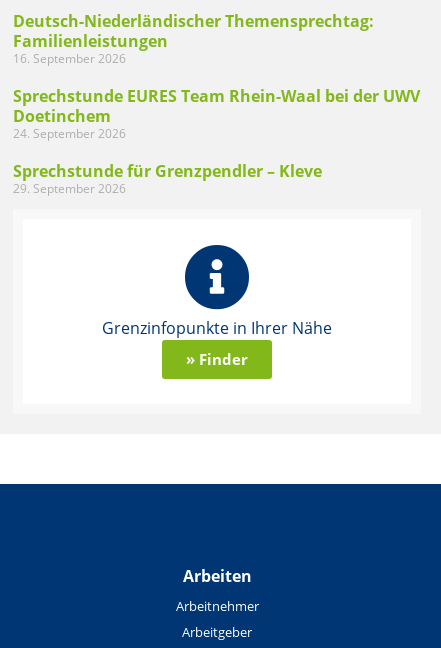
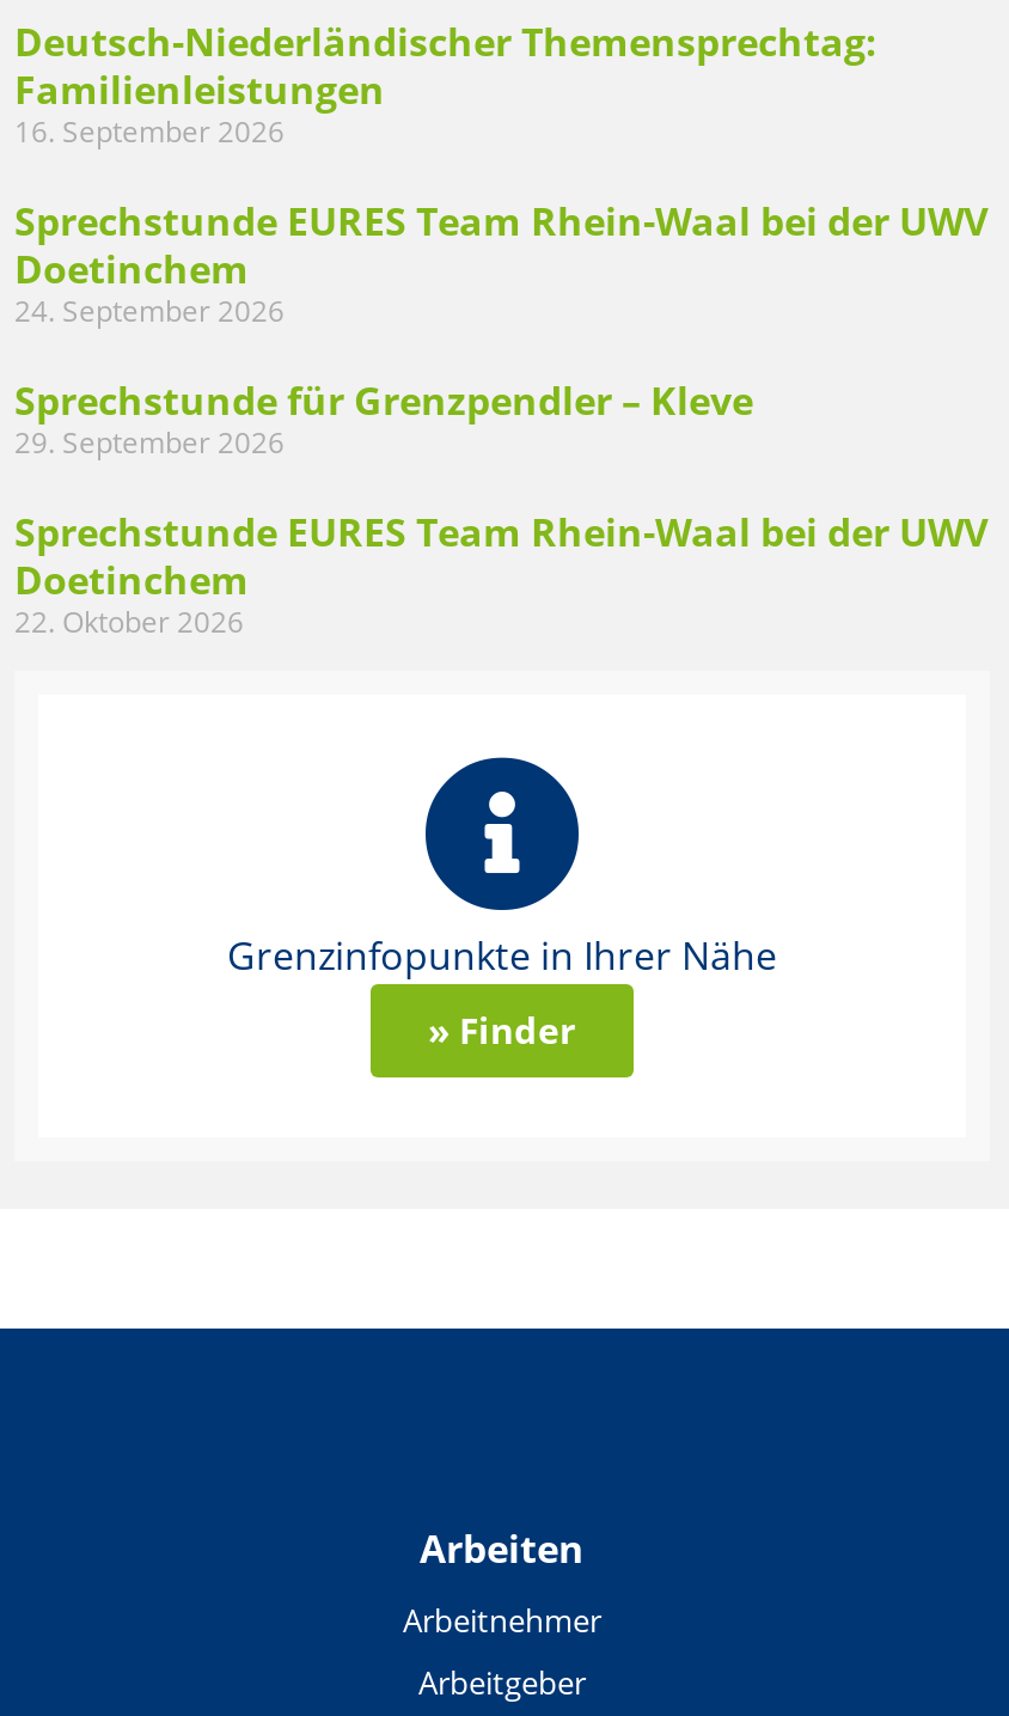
+ Sprechstunde EURES Team Rhein-Waal bei der UWV
+ Doetinchem
+ 22. Oktober 2026
